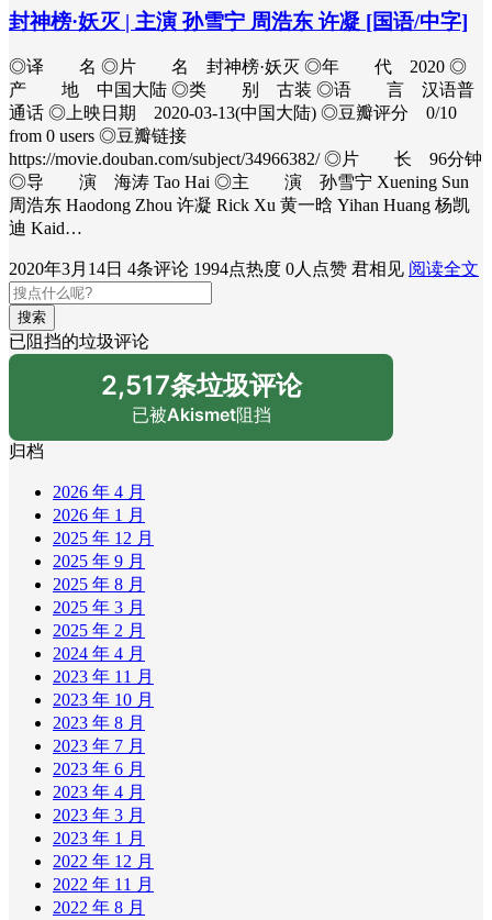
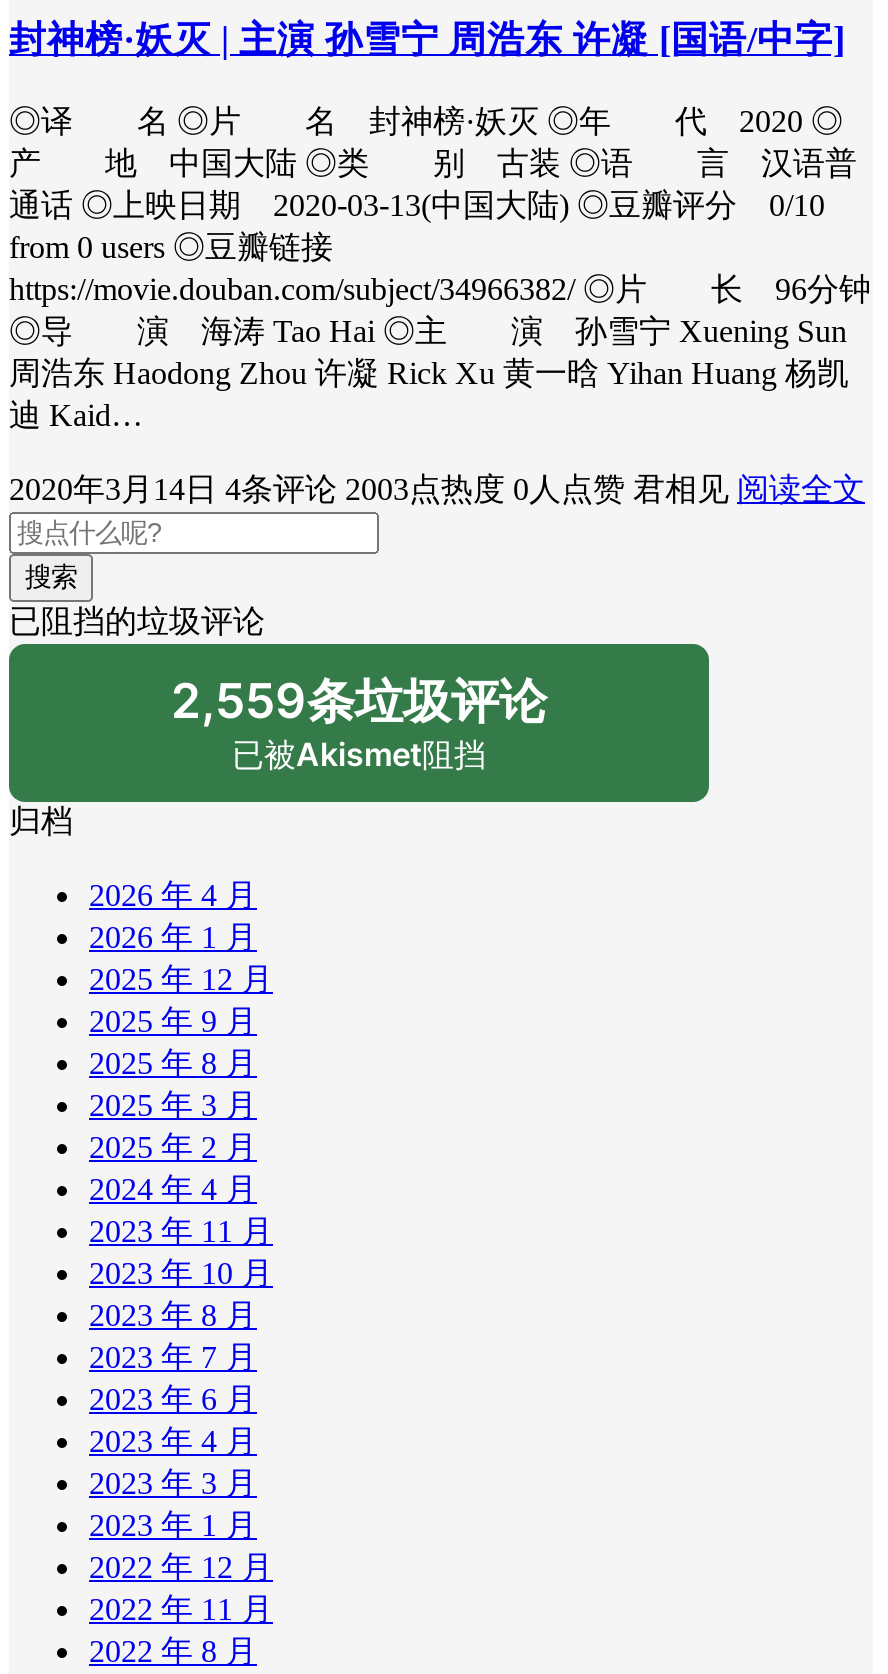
- 2020年3月14日 4条评论 1994点热度 0人点赞 君相见 阅读全文
+ 2020年3月14日 4条评论 2003点热度 0人点赞 君相见 阅读全文

- 2,517条垃圾评论
+ 2,559条垃圾评论
